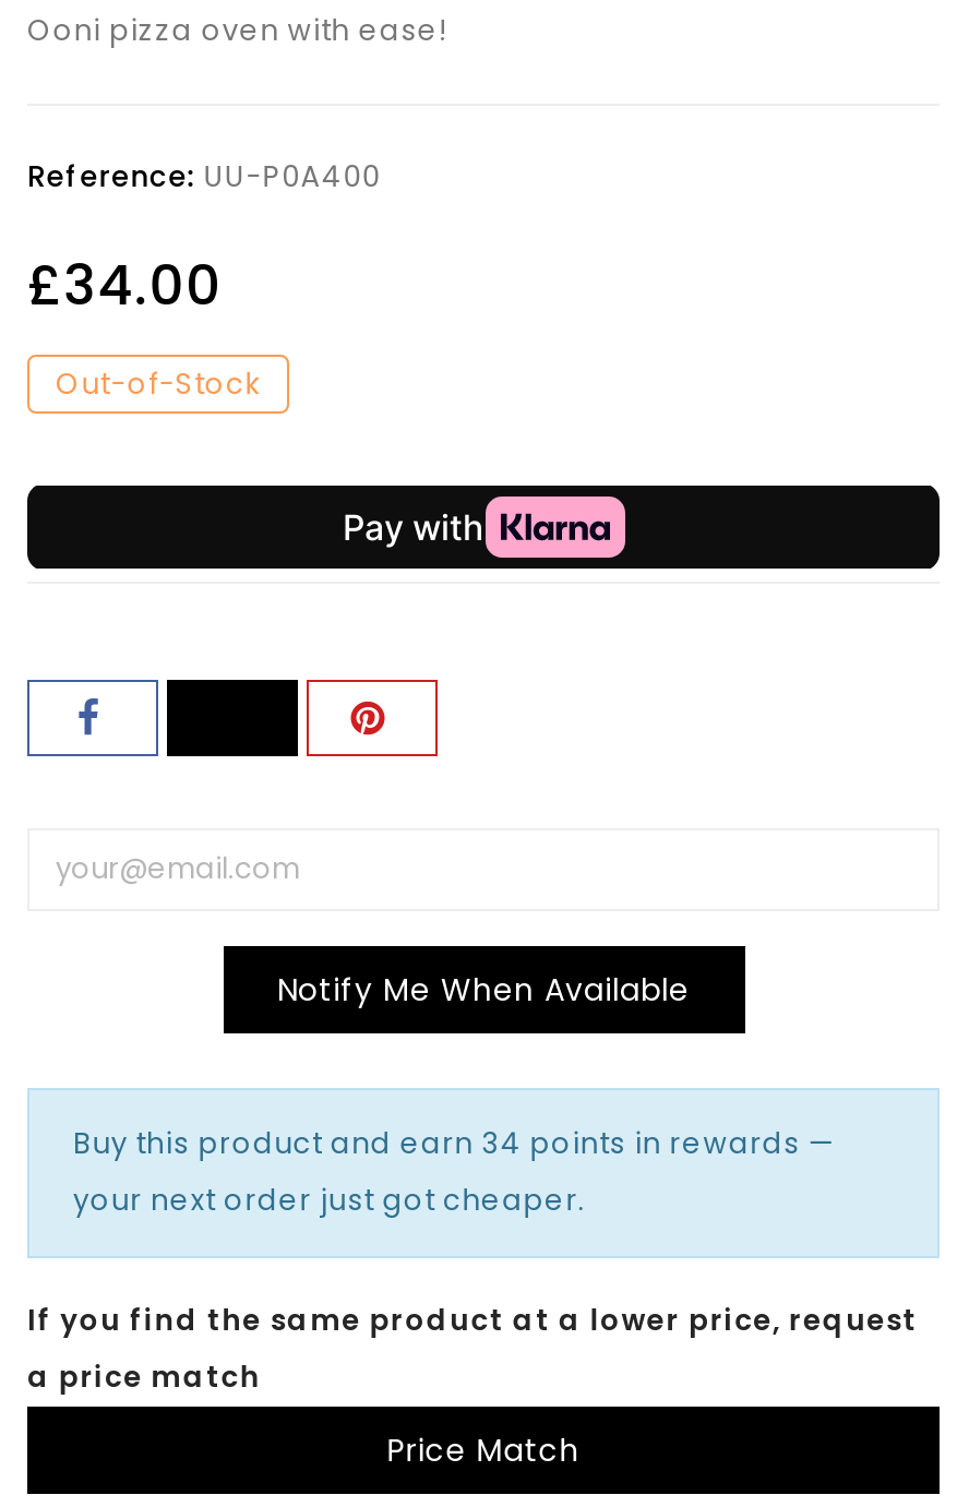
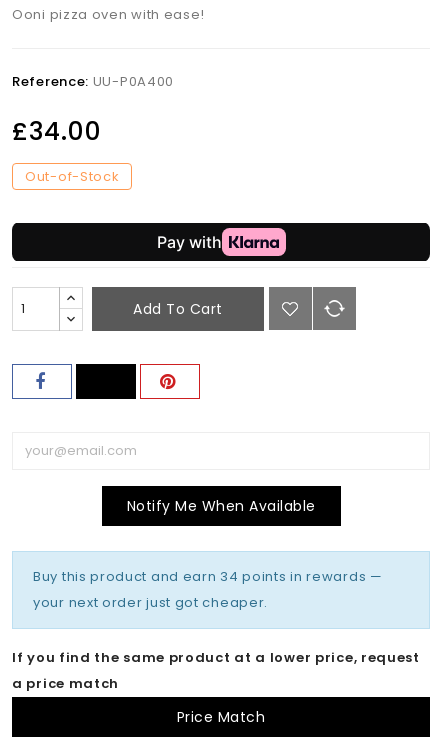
+ Add To Cart
